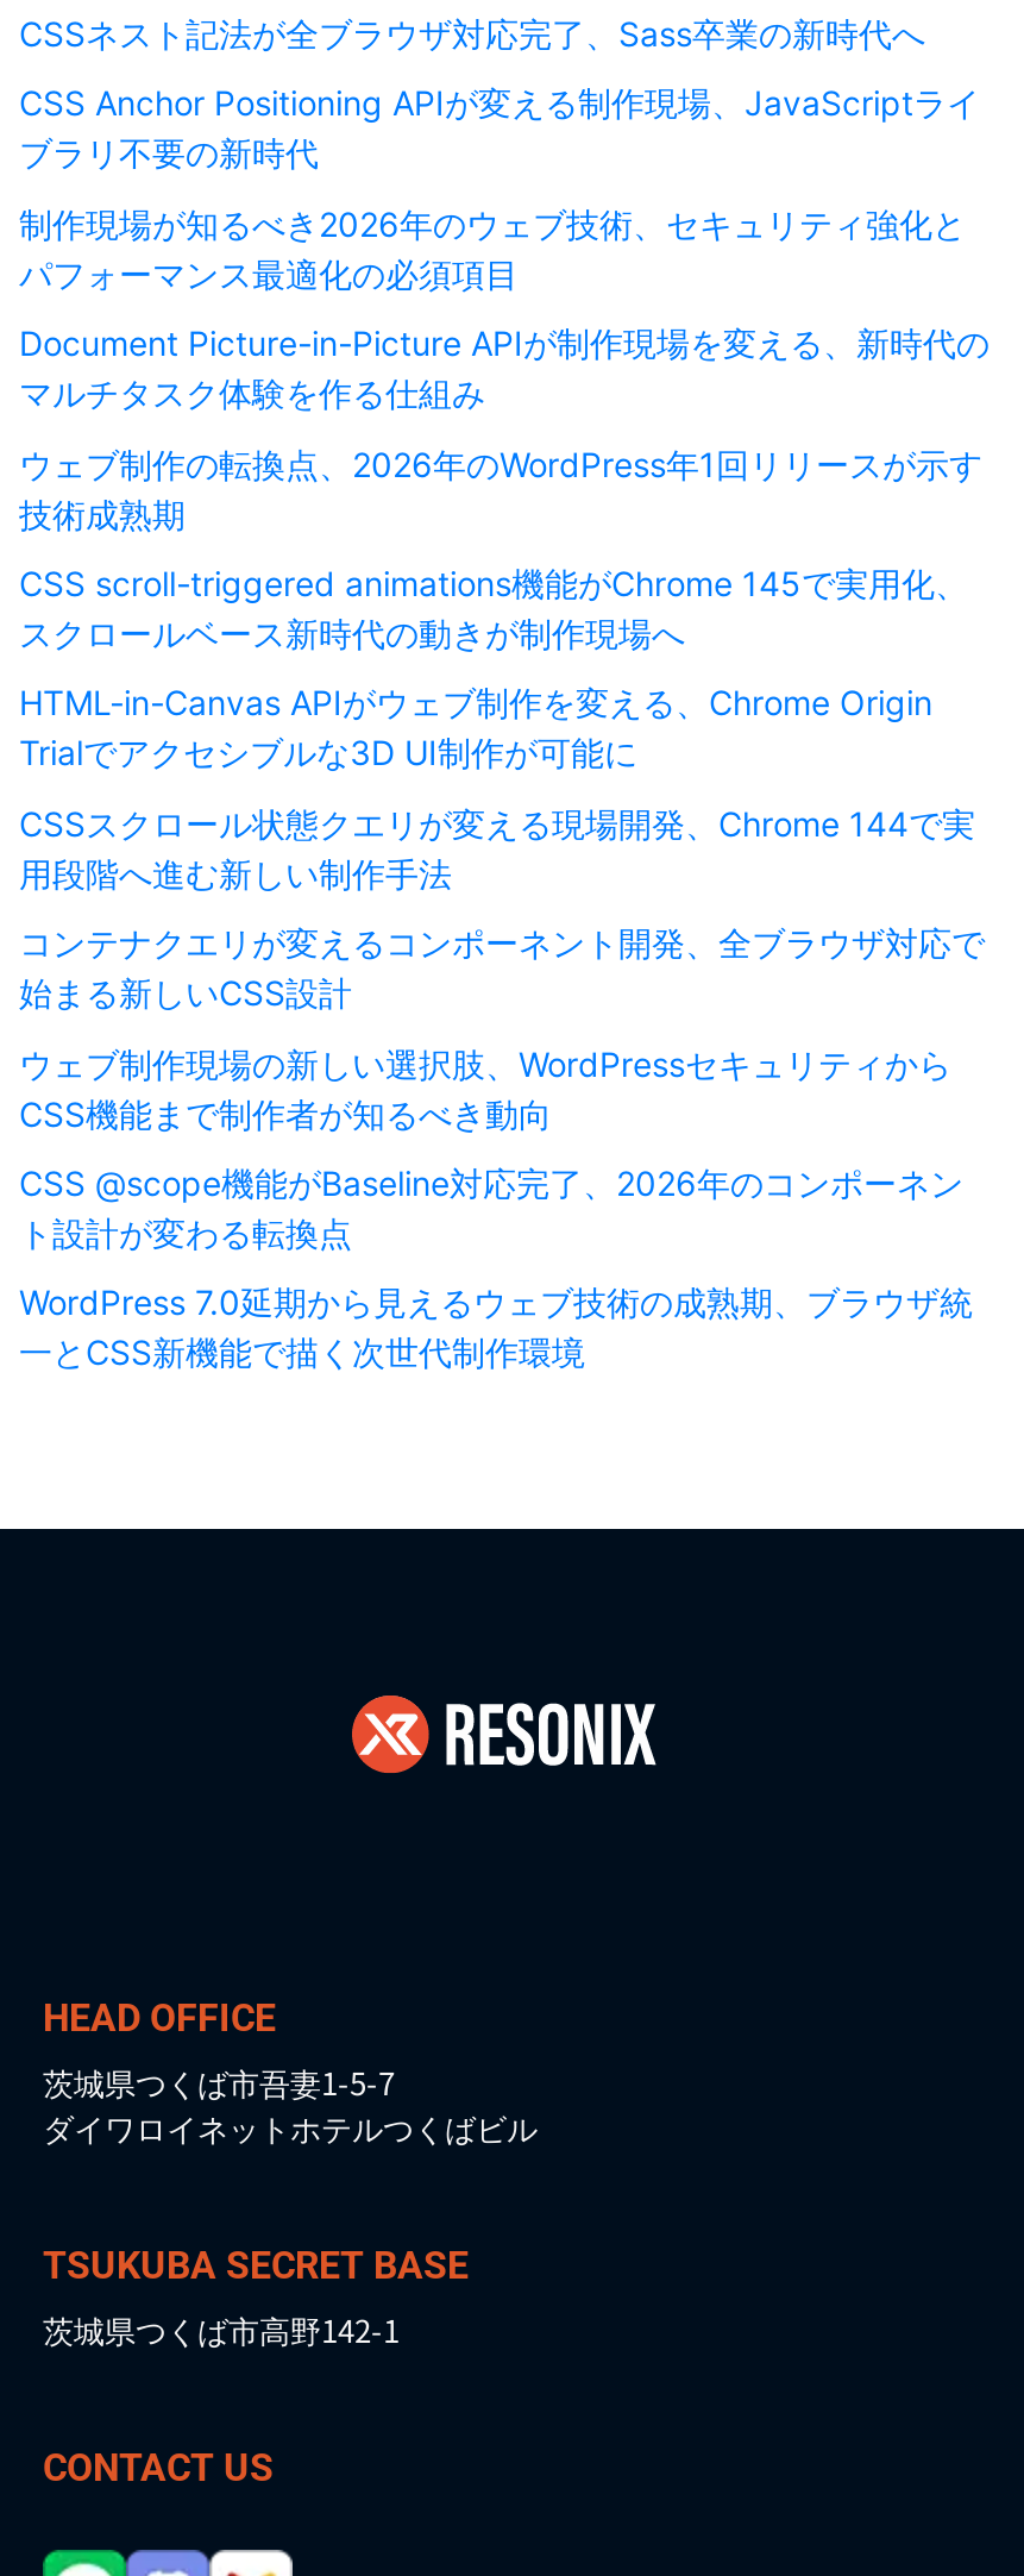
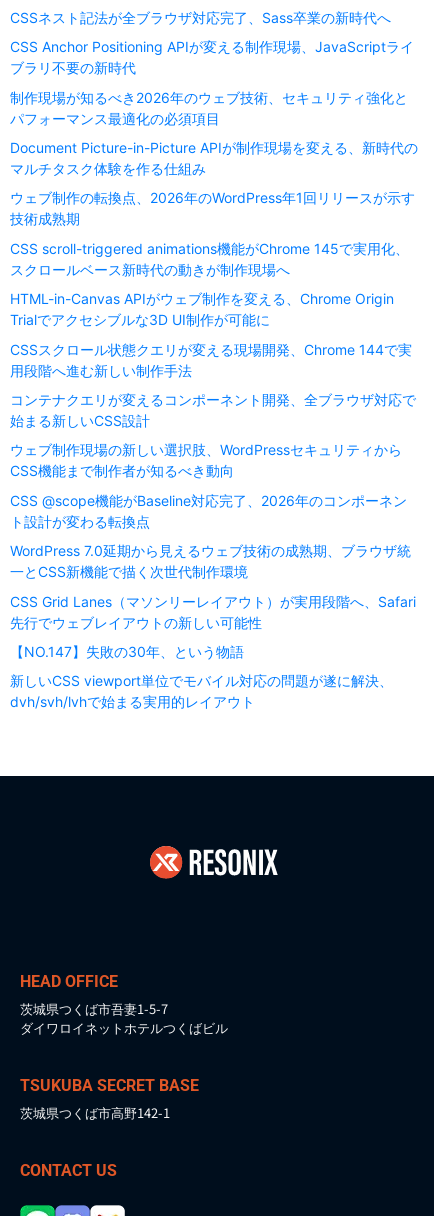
+ CSS Grid Lanes（マソンリーレイアウト）が実用段階へ、Safari
+ 先行でウェブレイアウトの新しい可能性
+ 【NO.147】失敗の30年、という物語
+ 新しいCSS viewport単位でモバイル対応の問題が遂に解決、
+ dvh/svh/lvhで始まる実用的レイアウト
